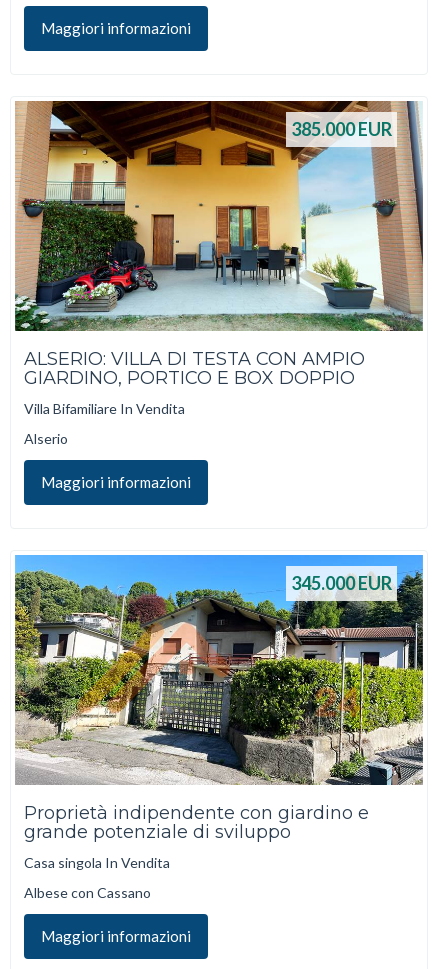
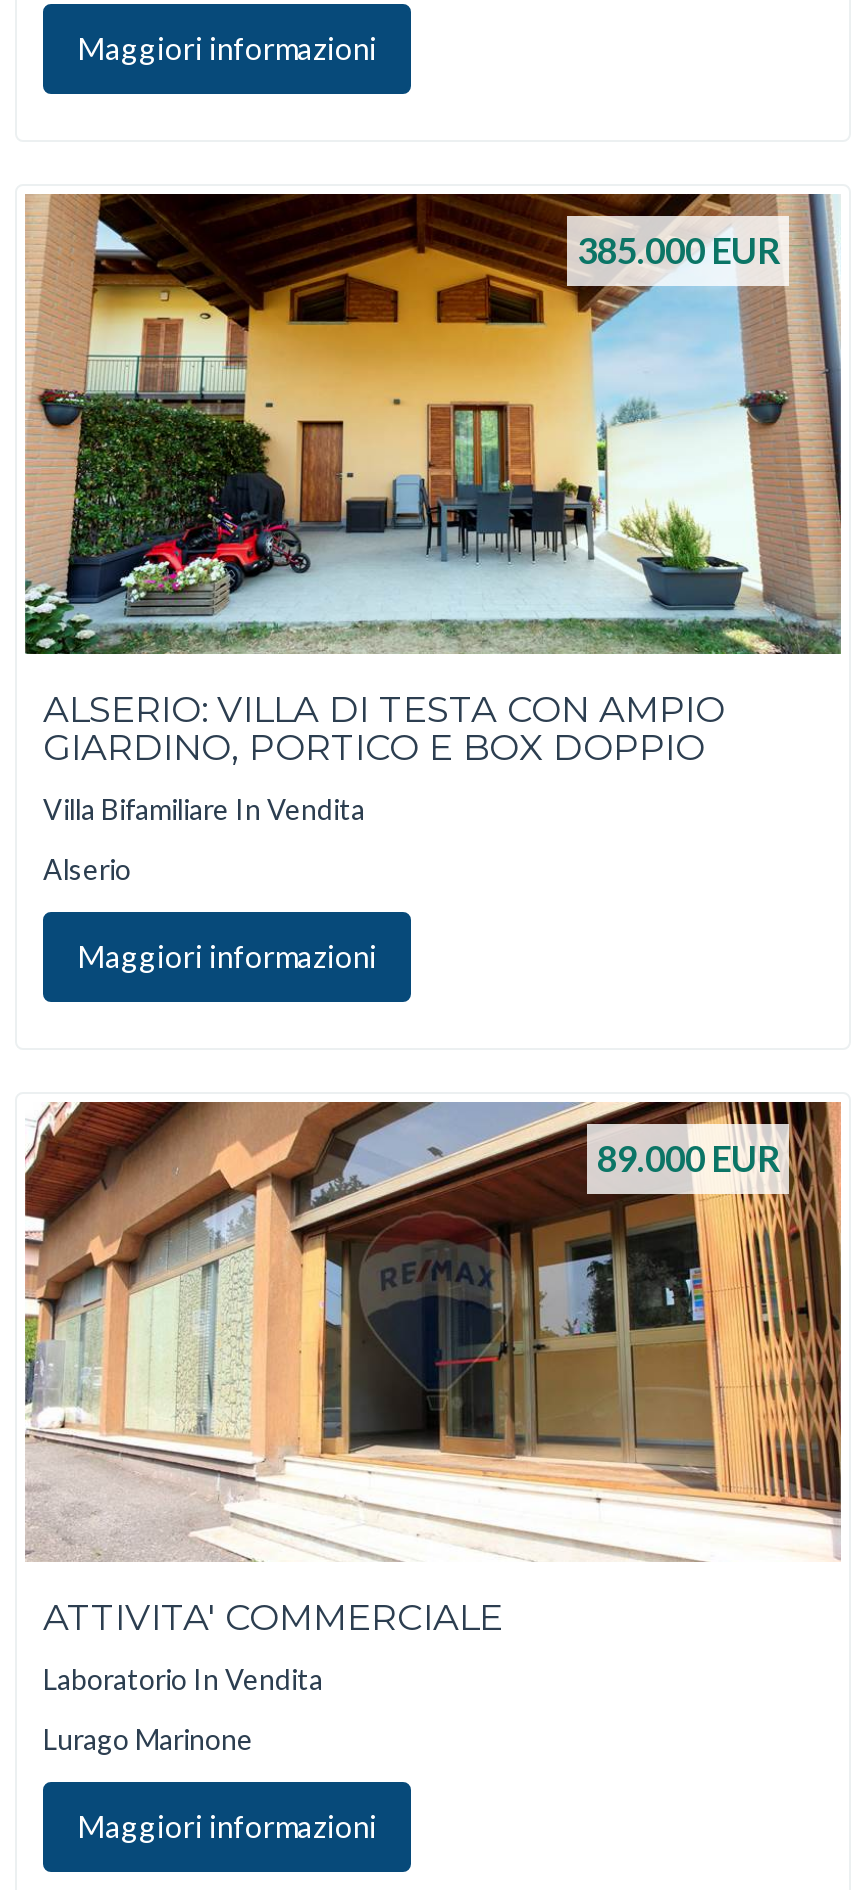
- [image]
- 345.000 EUR
+ [image]
+ 89.000 EUR

- Proprietà indipendente con giardino e
- grande potenziale di sviluppo
+ ATTIVITA' COMMERCIALE

- Casa singola In Vendita
+ Laboratorio In Vendita

- Albese con Cassano
+ Lurago Marinone
